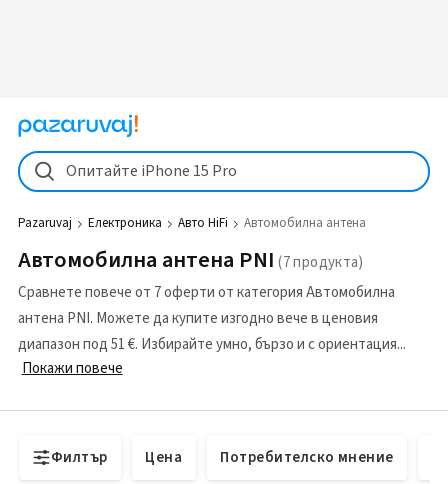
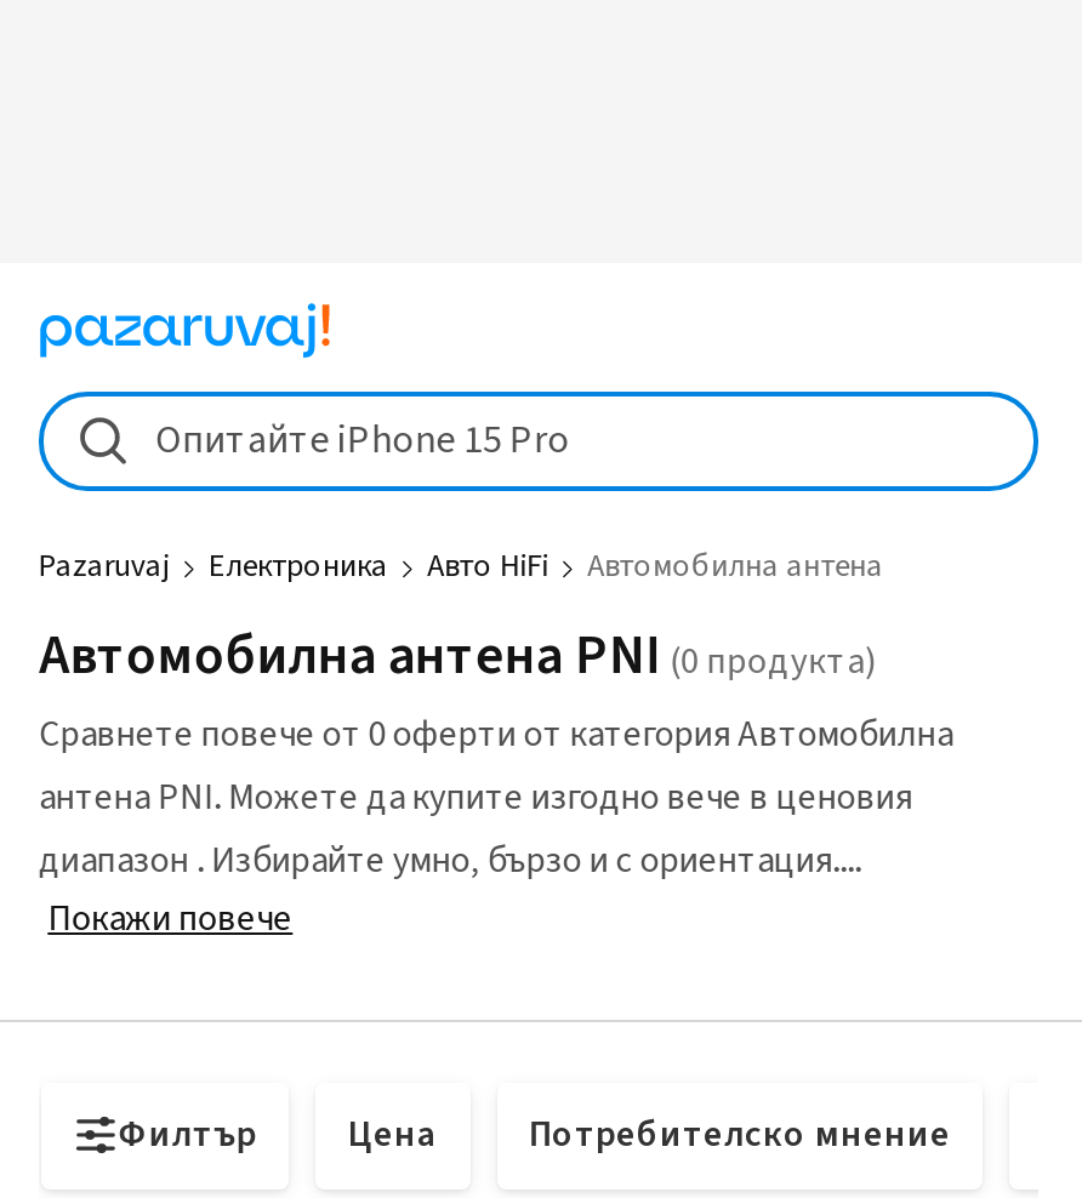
- Сравнете повече от 7 оферти от категория Автомобилна
+ Сравнете повече от 0 оферти от категория Автомобилна

- диапазон под 51 €. Избирайте умно, бързо и с ориентация
+ диапазон . Избирайте умно, бързо и с ориентация.
